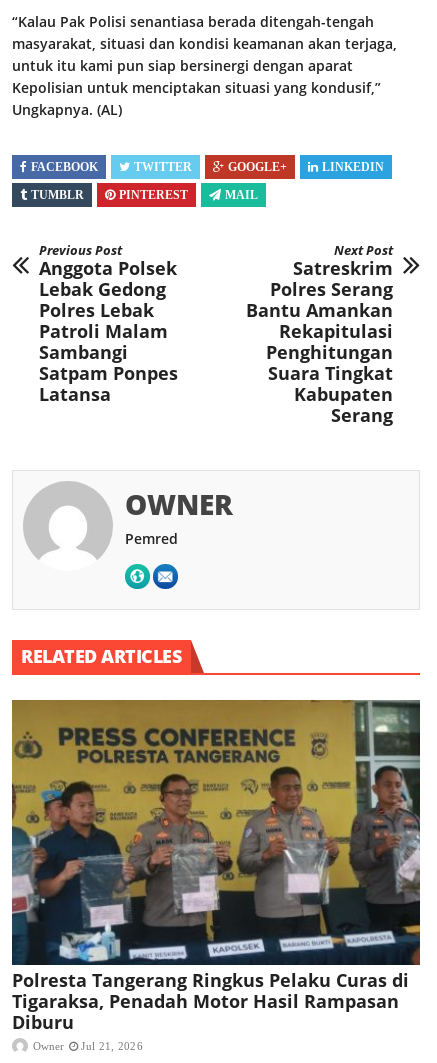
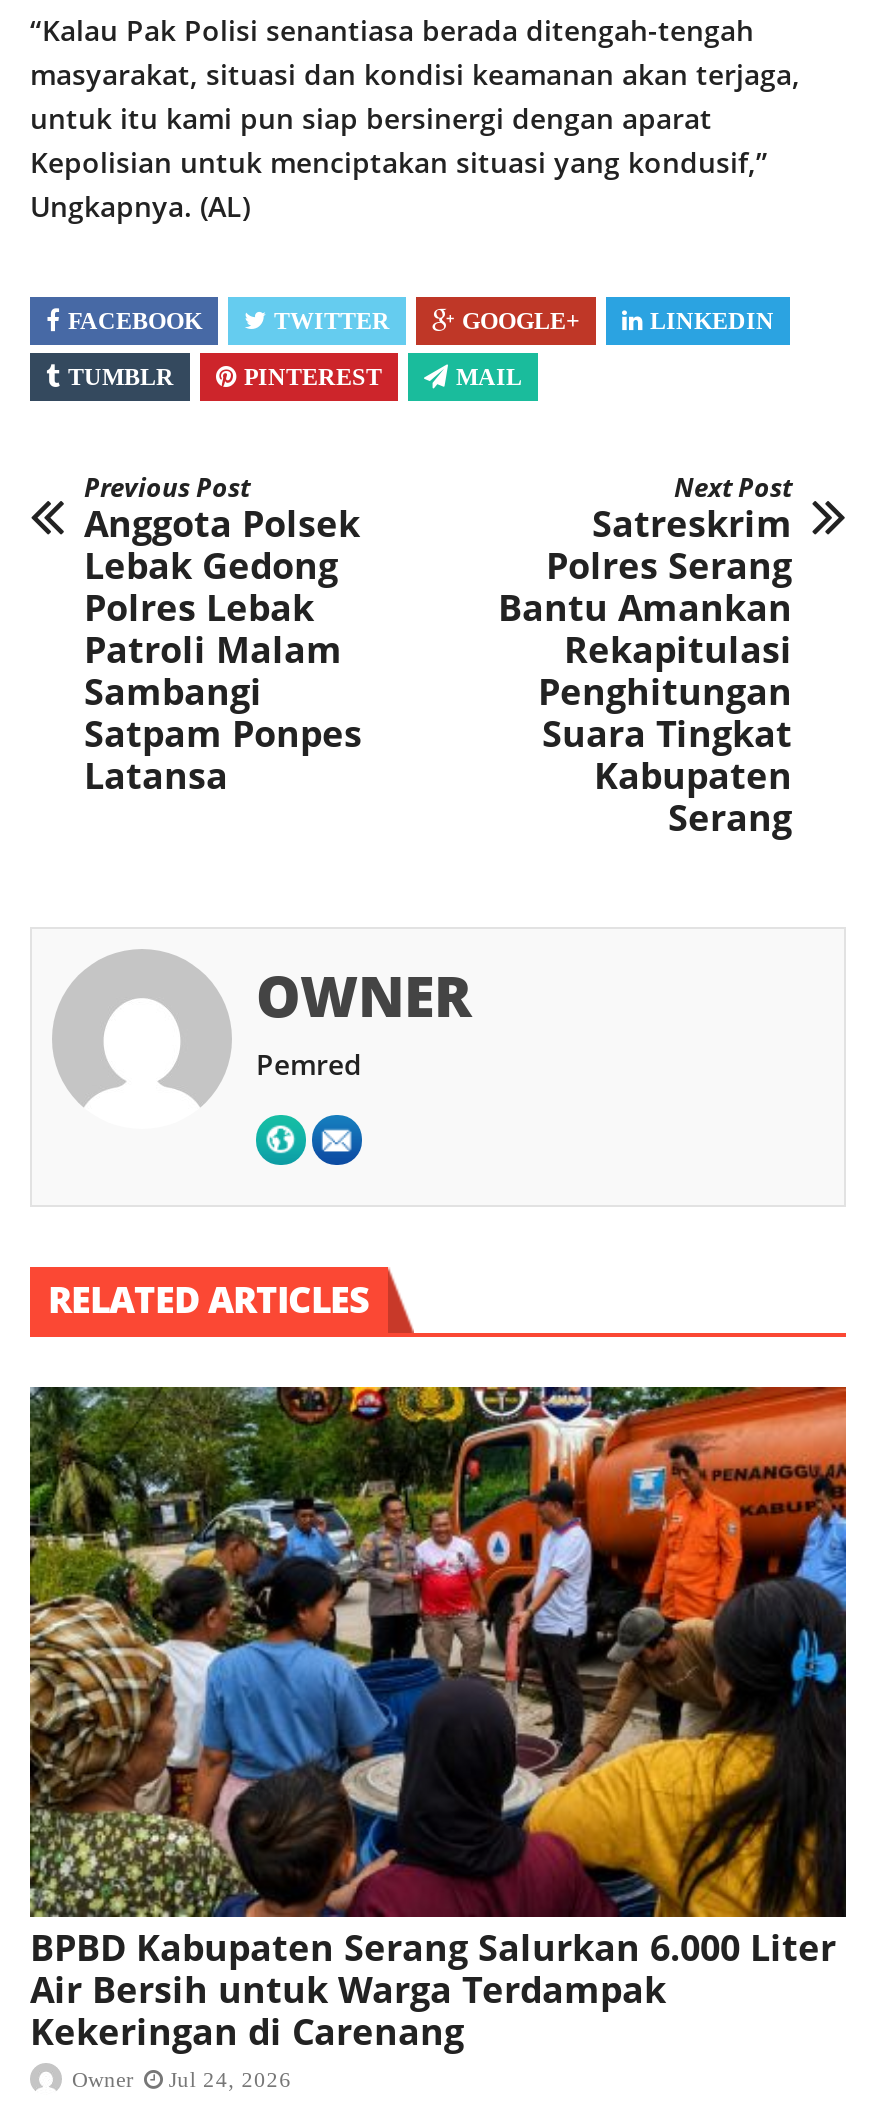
- [image]
- Polresta Tangerang Ringkus Pelaku Curas di
- Tigaraksa, Penadah Motor Hasil Rampasan
- Diburu
+ [image]
+ BPBD Kabupaten Serang Salurkan 6.000 Liter
+ Air Bersih untuk Warga Terdampak
+ Kekeringan di Carenang

- Owner Jul 21, 2026
+ Owner Jul 24, 2026
